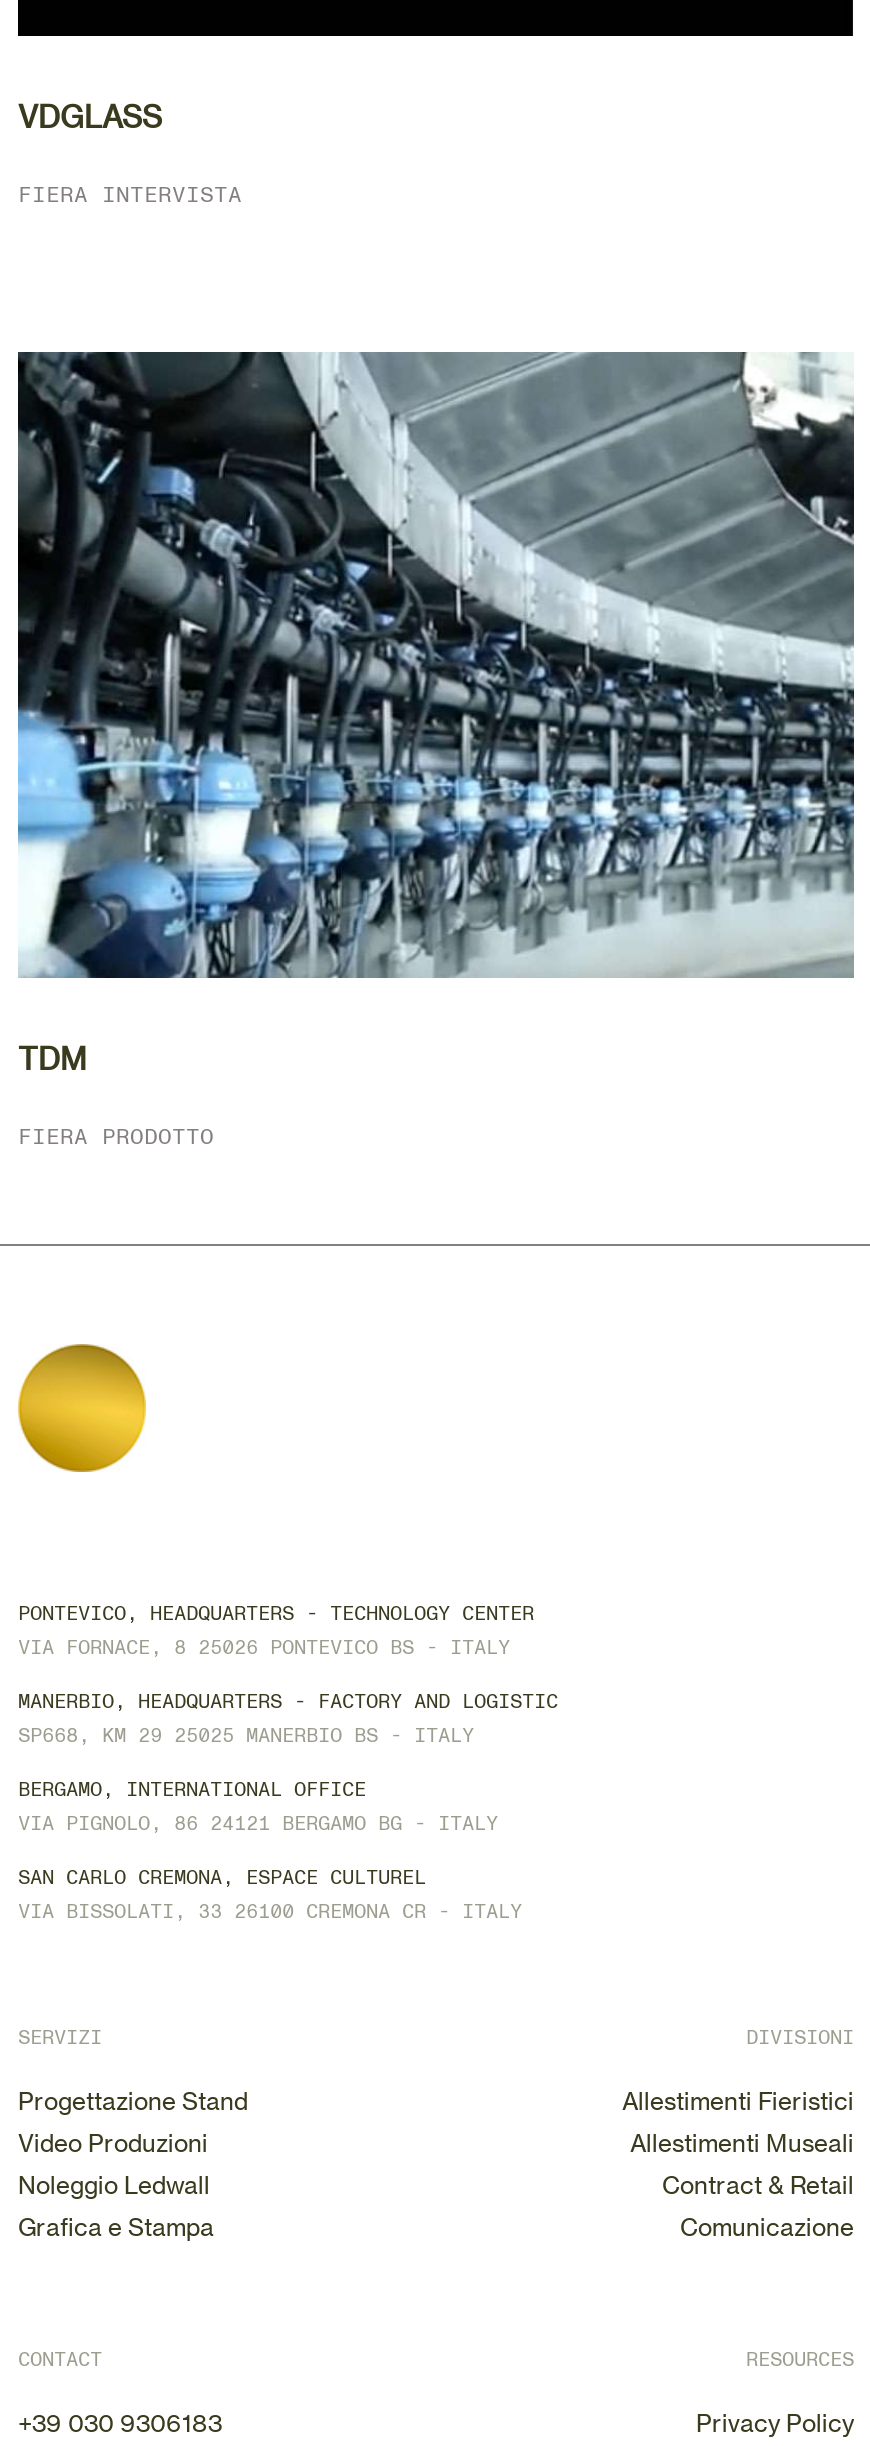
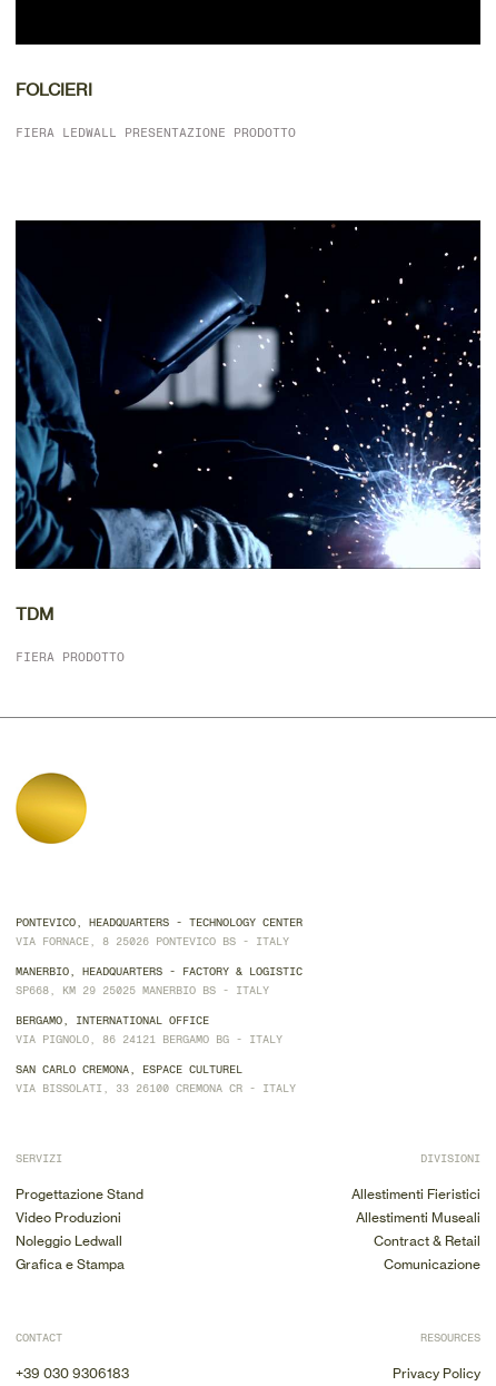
- VDGLASS
+ FOLCIERI

- FIERA INTERVISTA
+ FIERA LEDWALL PRESENTAZIONE PRODOTTO

- [image]
+ [image]

- MANERBIO, HEADQUARTERS - FACTORY AND LOGISTIC
+ MANERBIO, HEADQUARTERS - FACTORY & LOGISTIC
